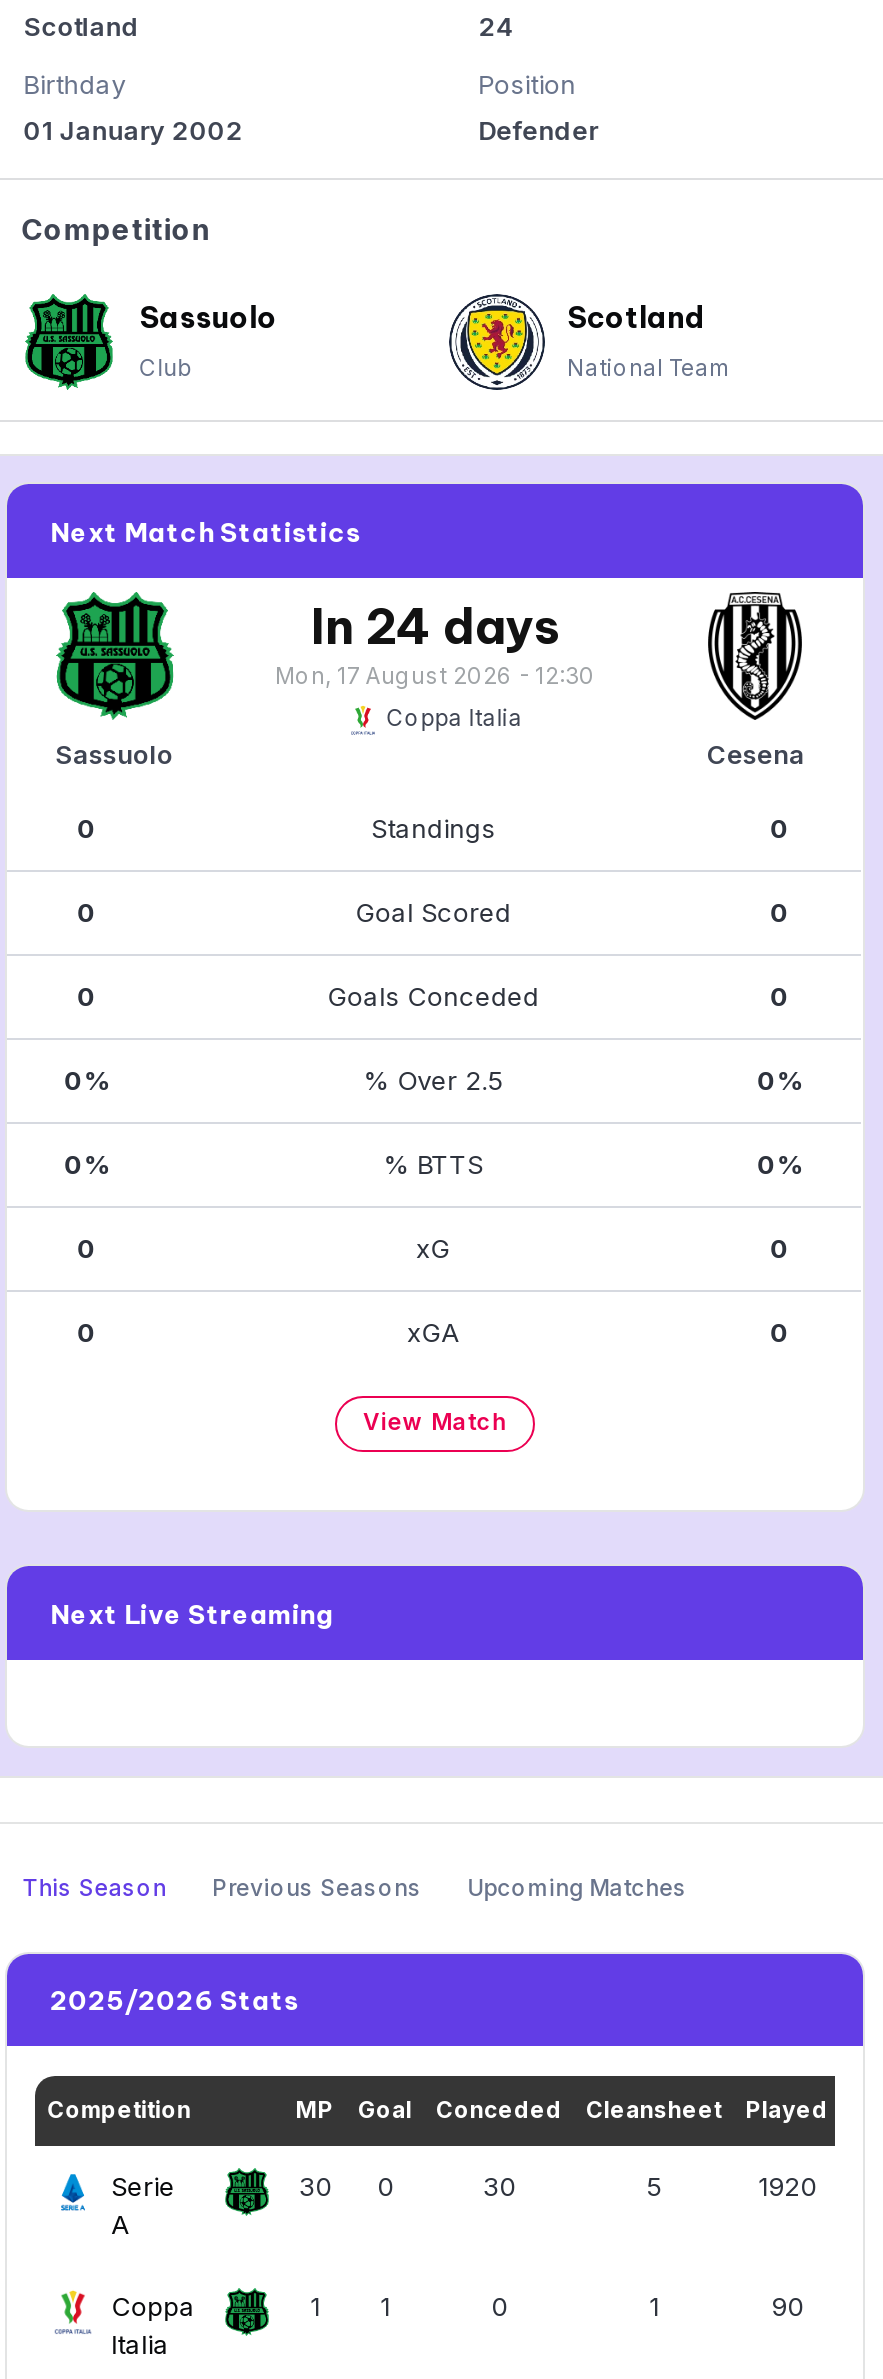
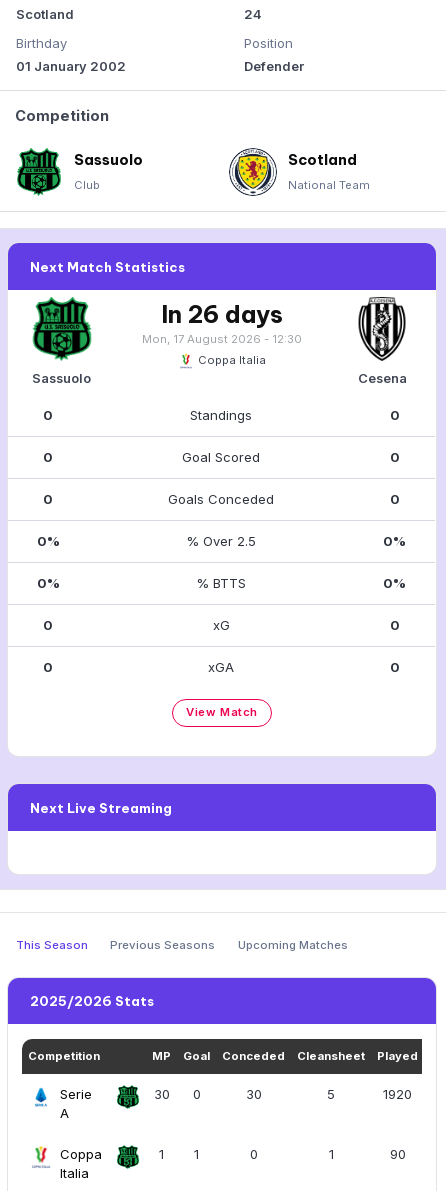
- In 24 days
+ In 26 days
